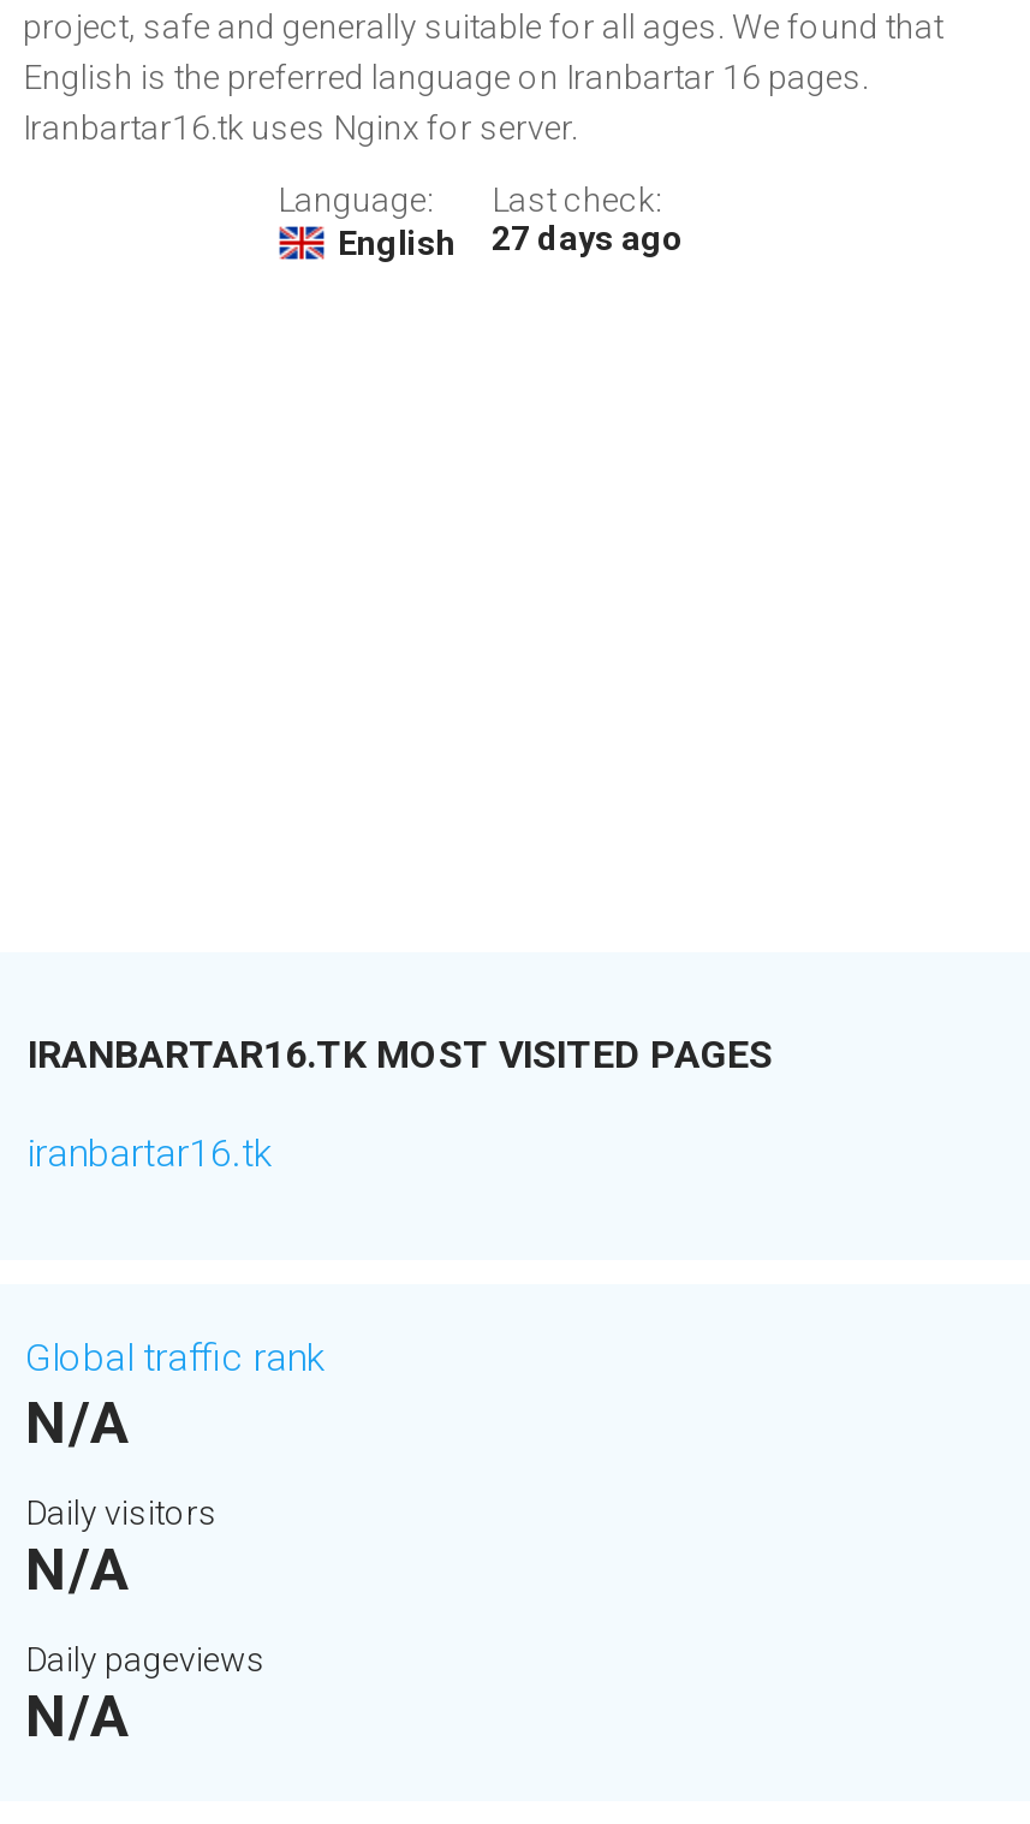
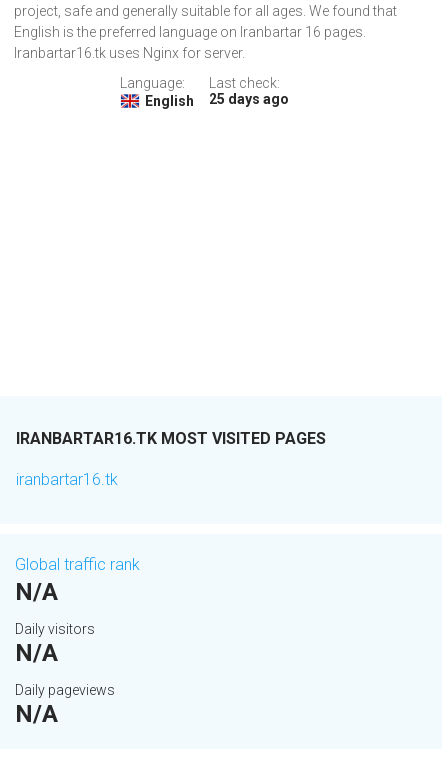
- English 27 days ago
+ English 25 days ago
